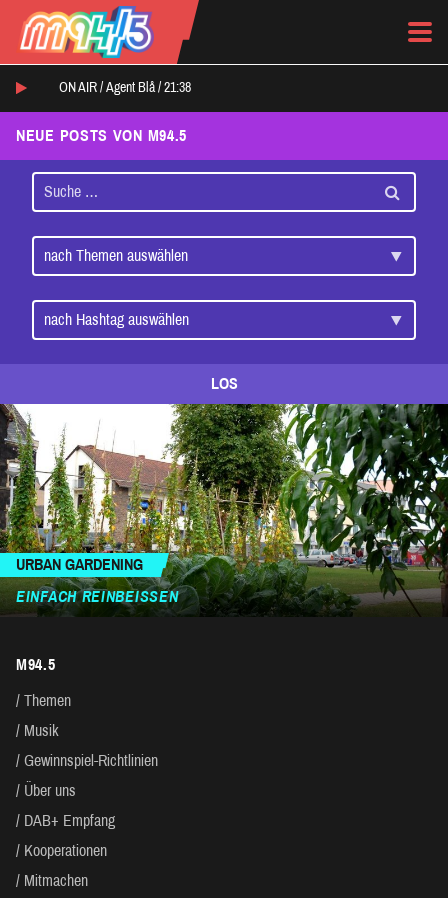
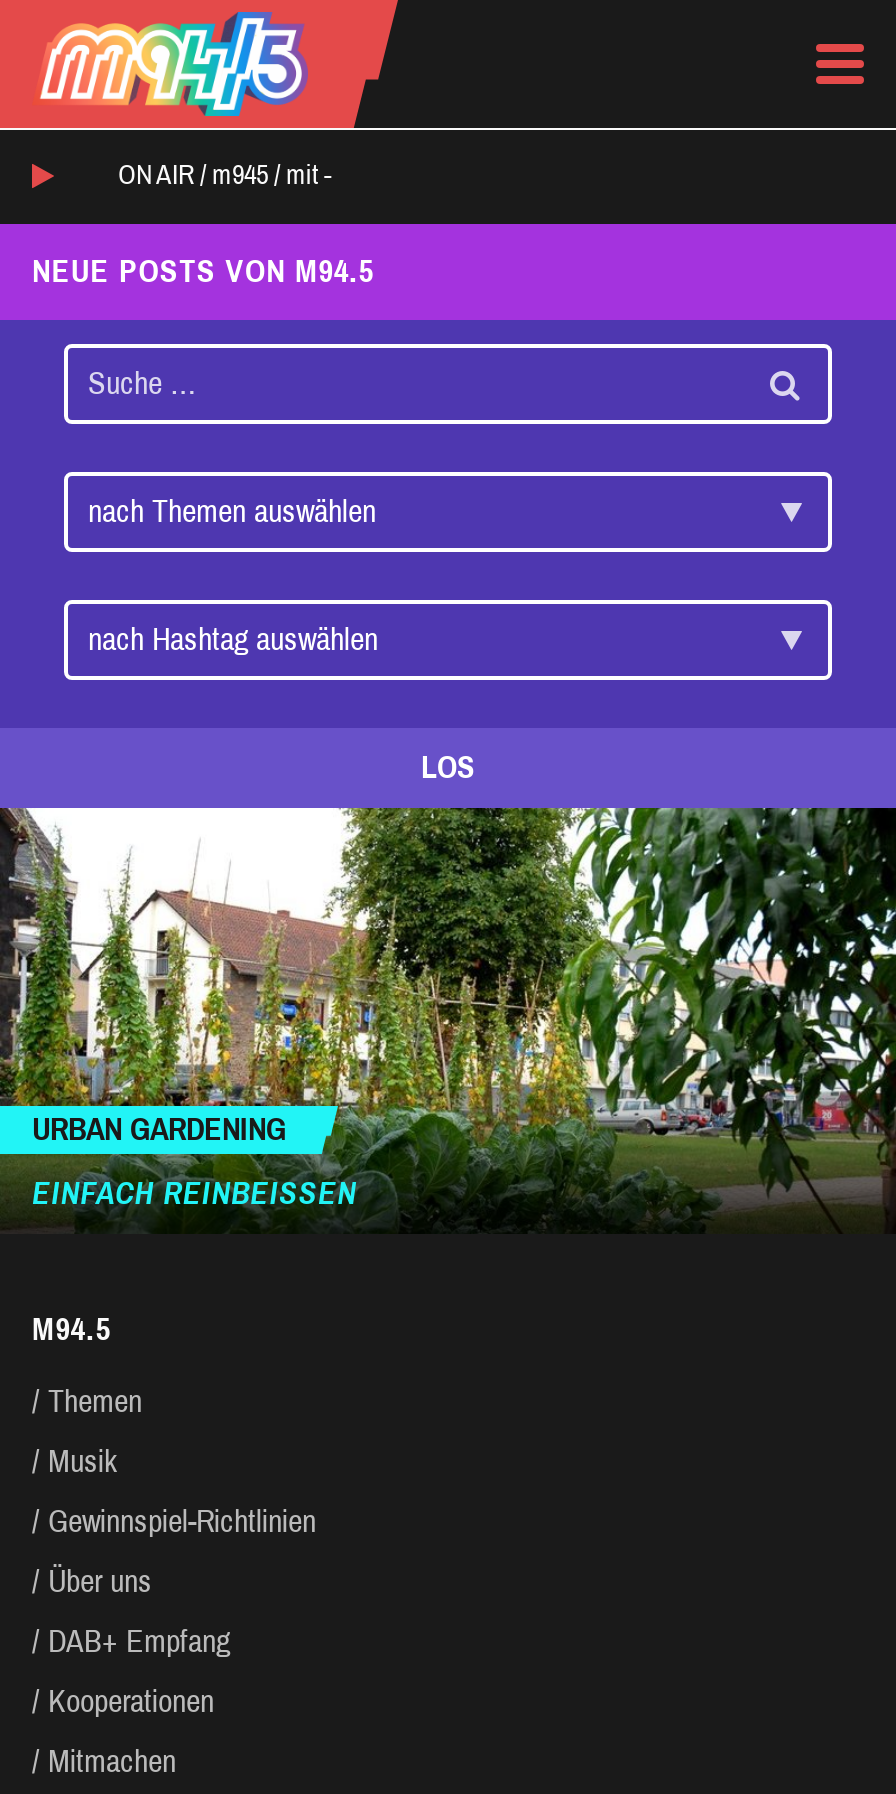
- ON AIR / Agent Blå / 21:38
+ ON AIR / m945 / mit -
